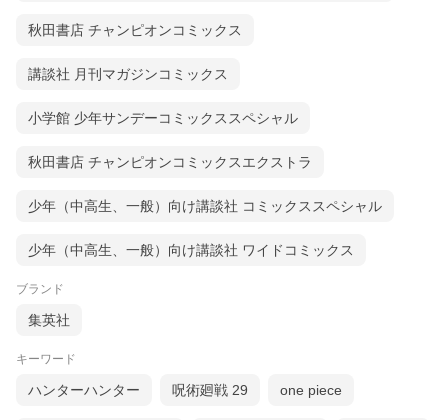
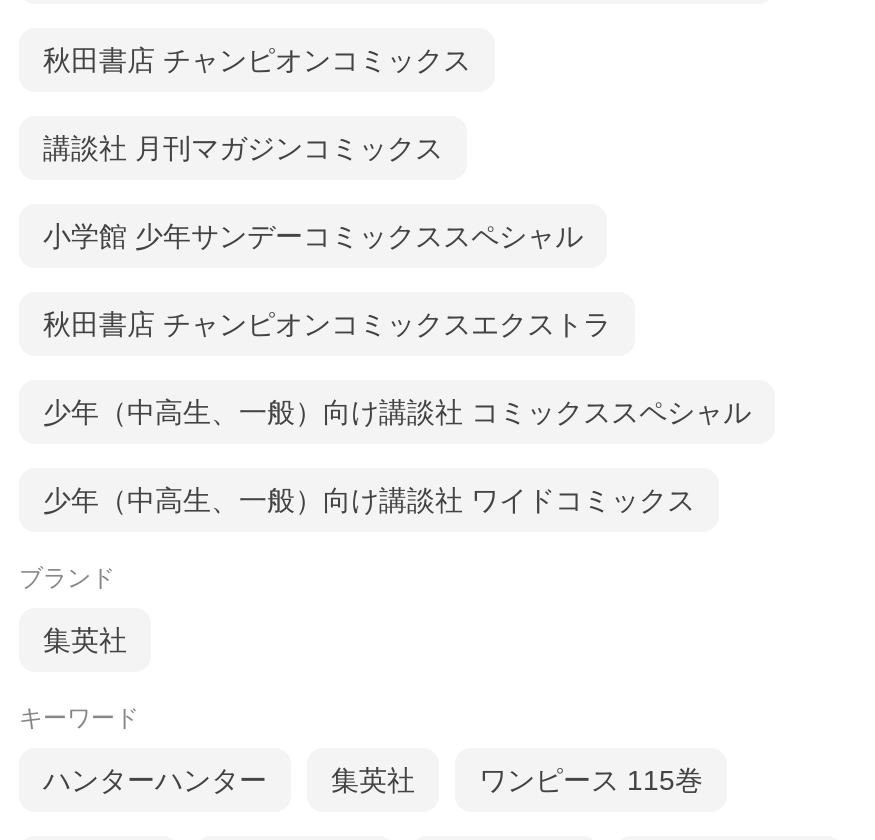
- 呪術廻戦 29
- one piece
+ 集英社
+ ワンピース 115巻
